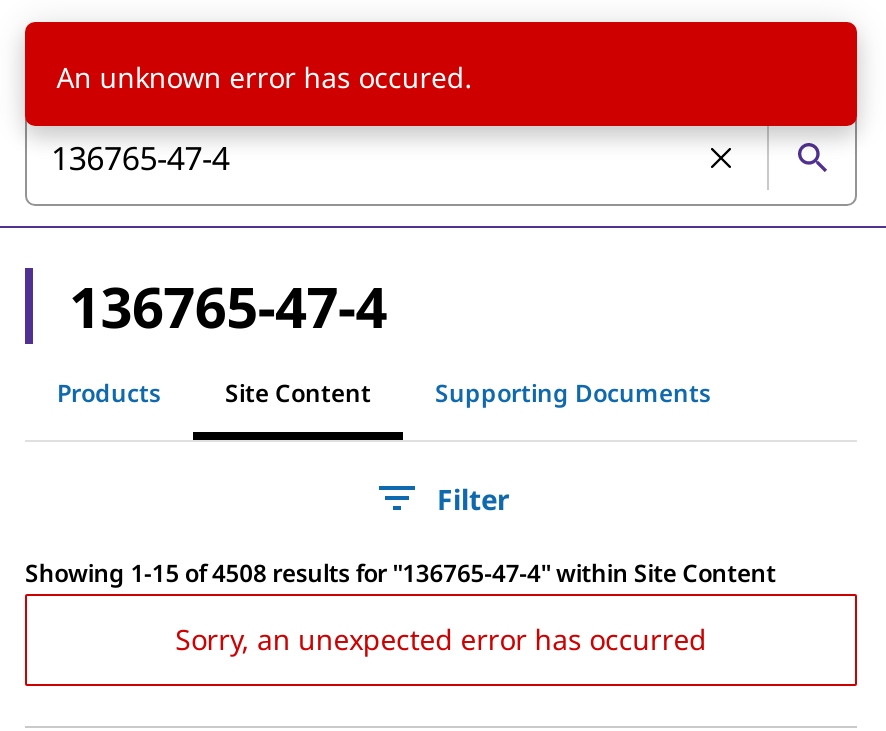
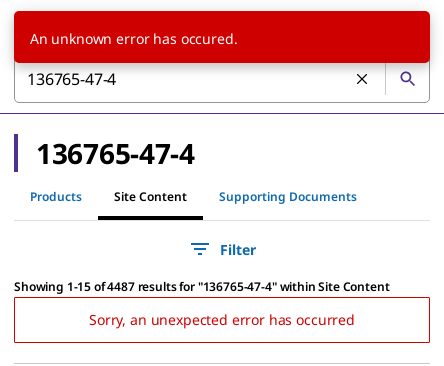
- Showing 1-15 of 4508 results for " 136765-47-4" within Site Content
+ Showing 1-15 of 4487 results for " 136765-47-4" within Site Content
